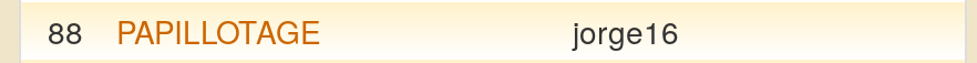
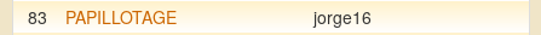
- 88 PAPILLOTAGE
+ 83 PAPILLOTAGE
